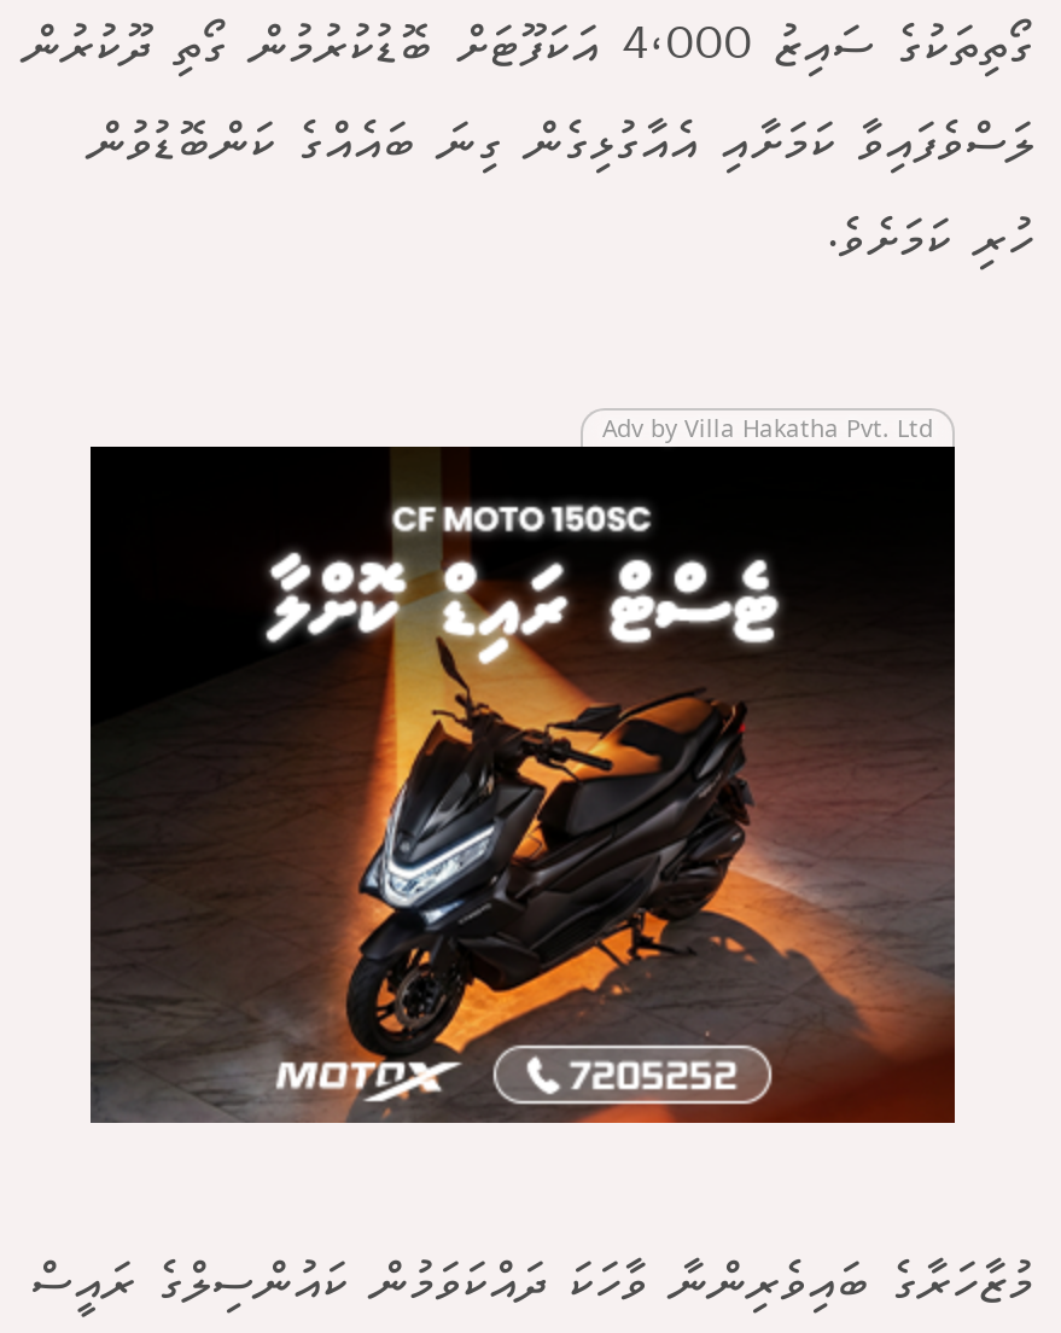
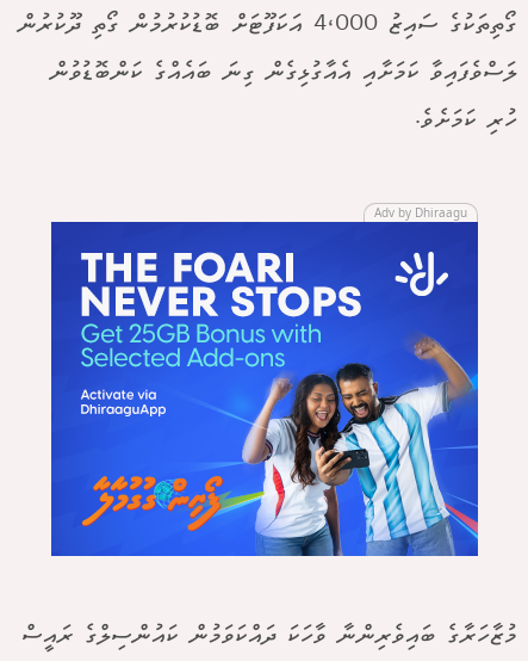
- Adv by Villa Hakatha Pvt. Ltd
+ Adv by Dhiraagu

- [image]
+ [image]
